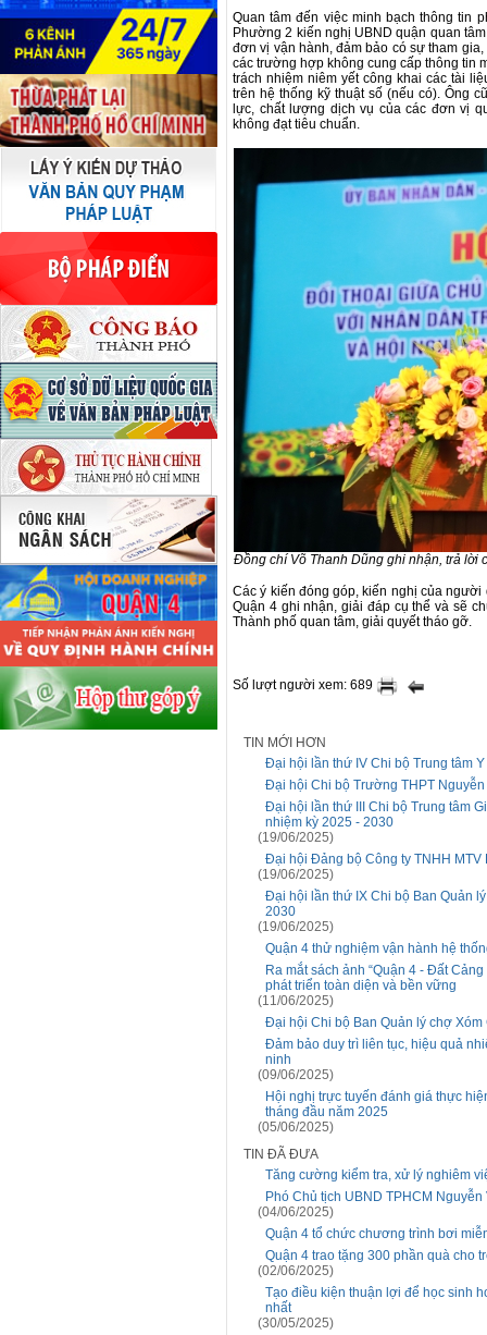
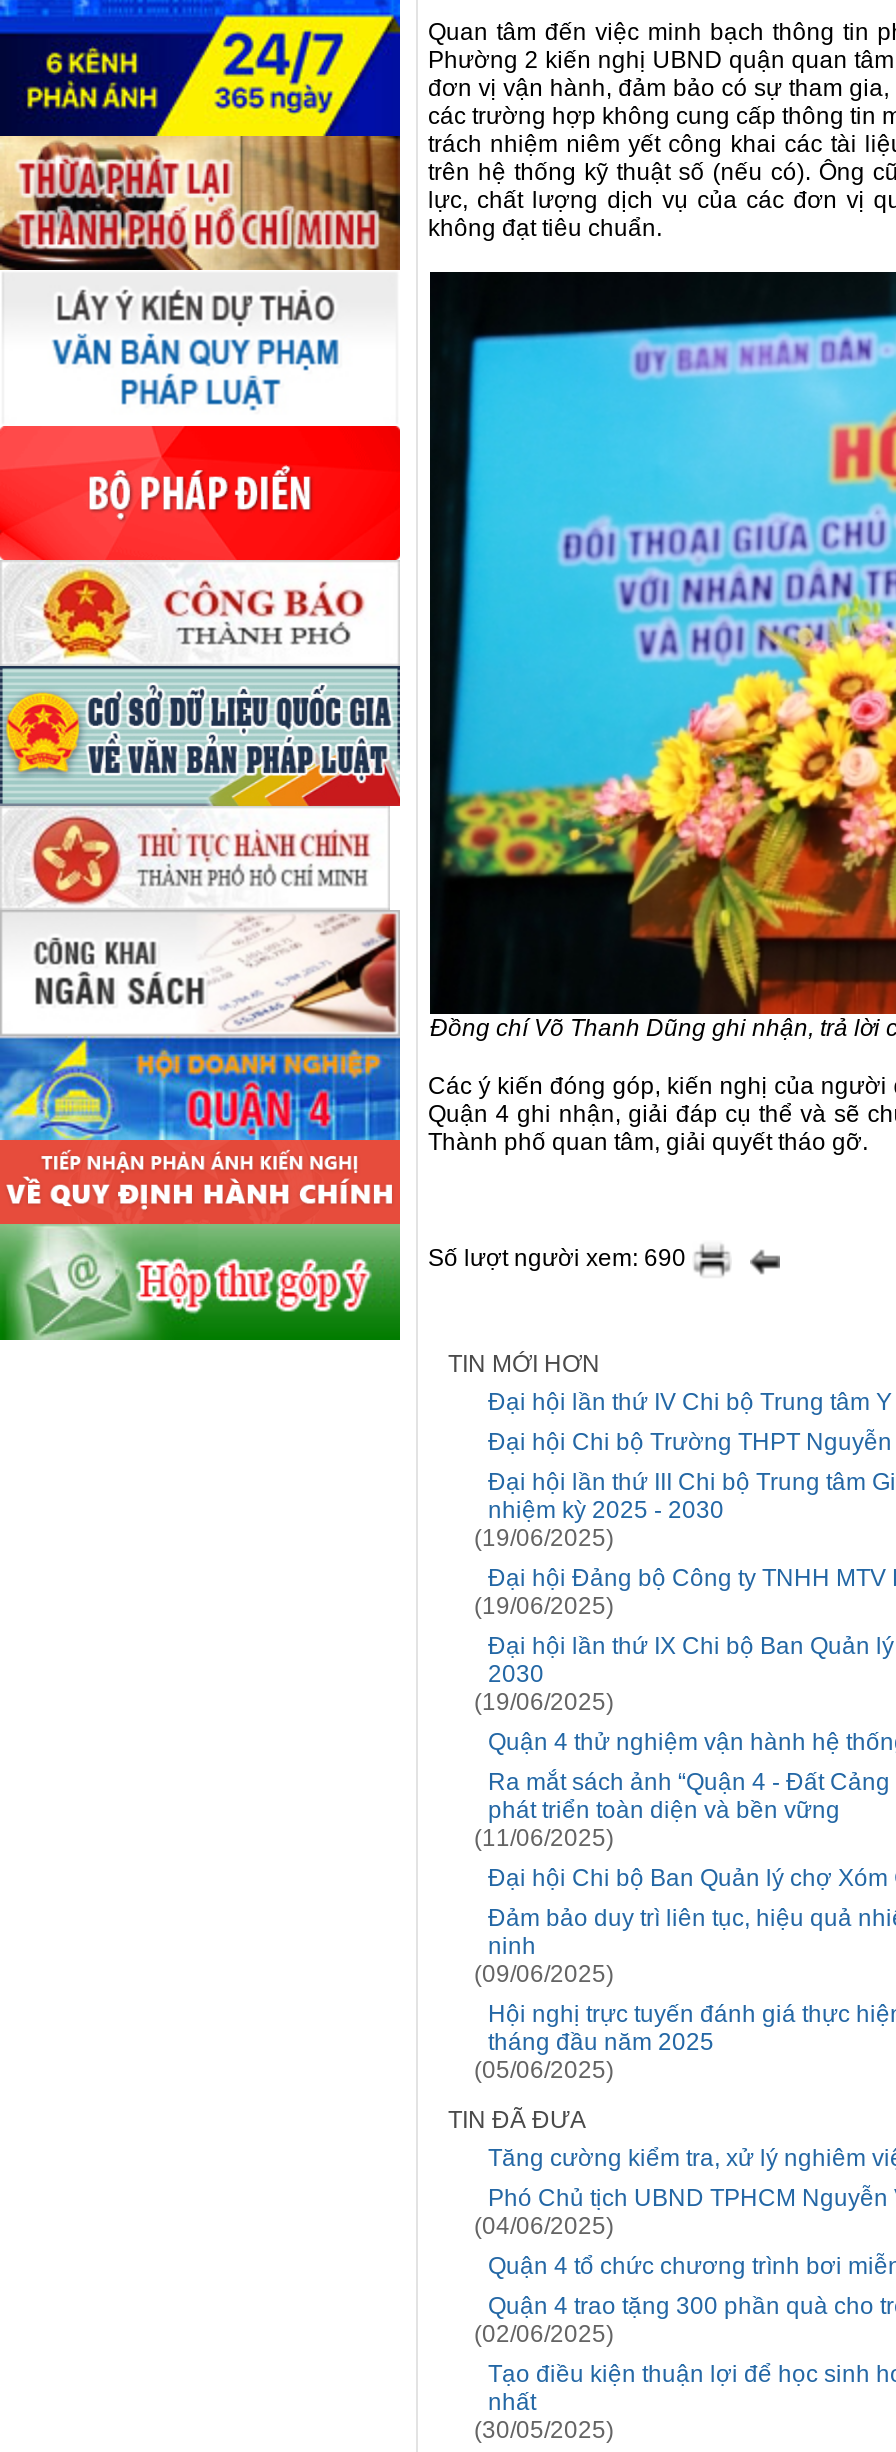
- Số lượt người xem: 689
+ Số lượt người xem: 690
